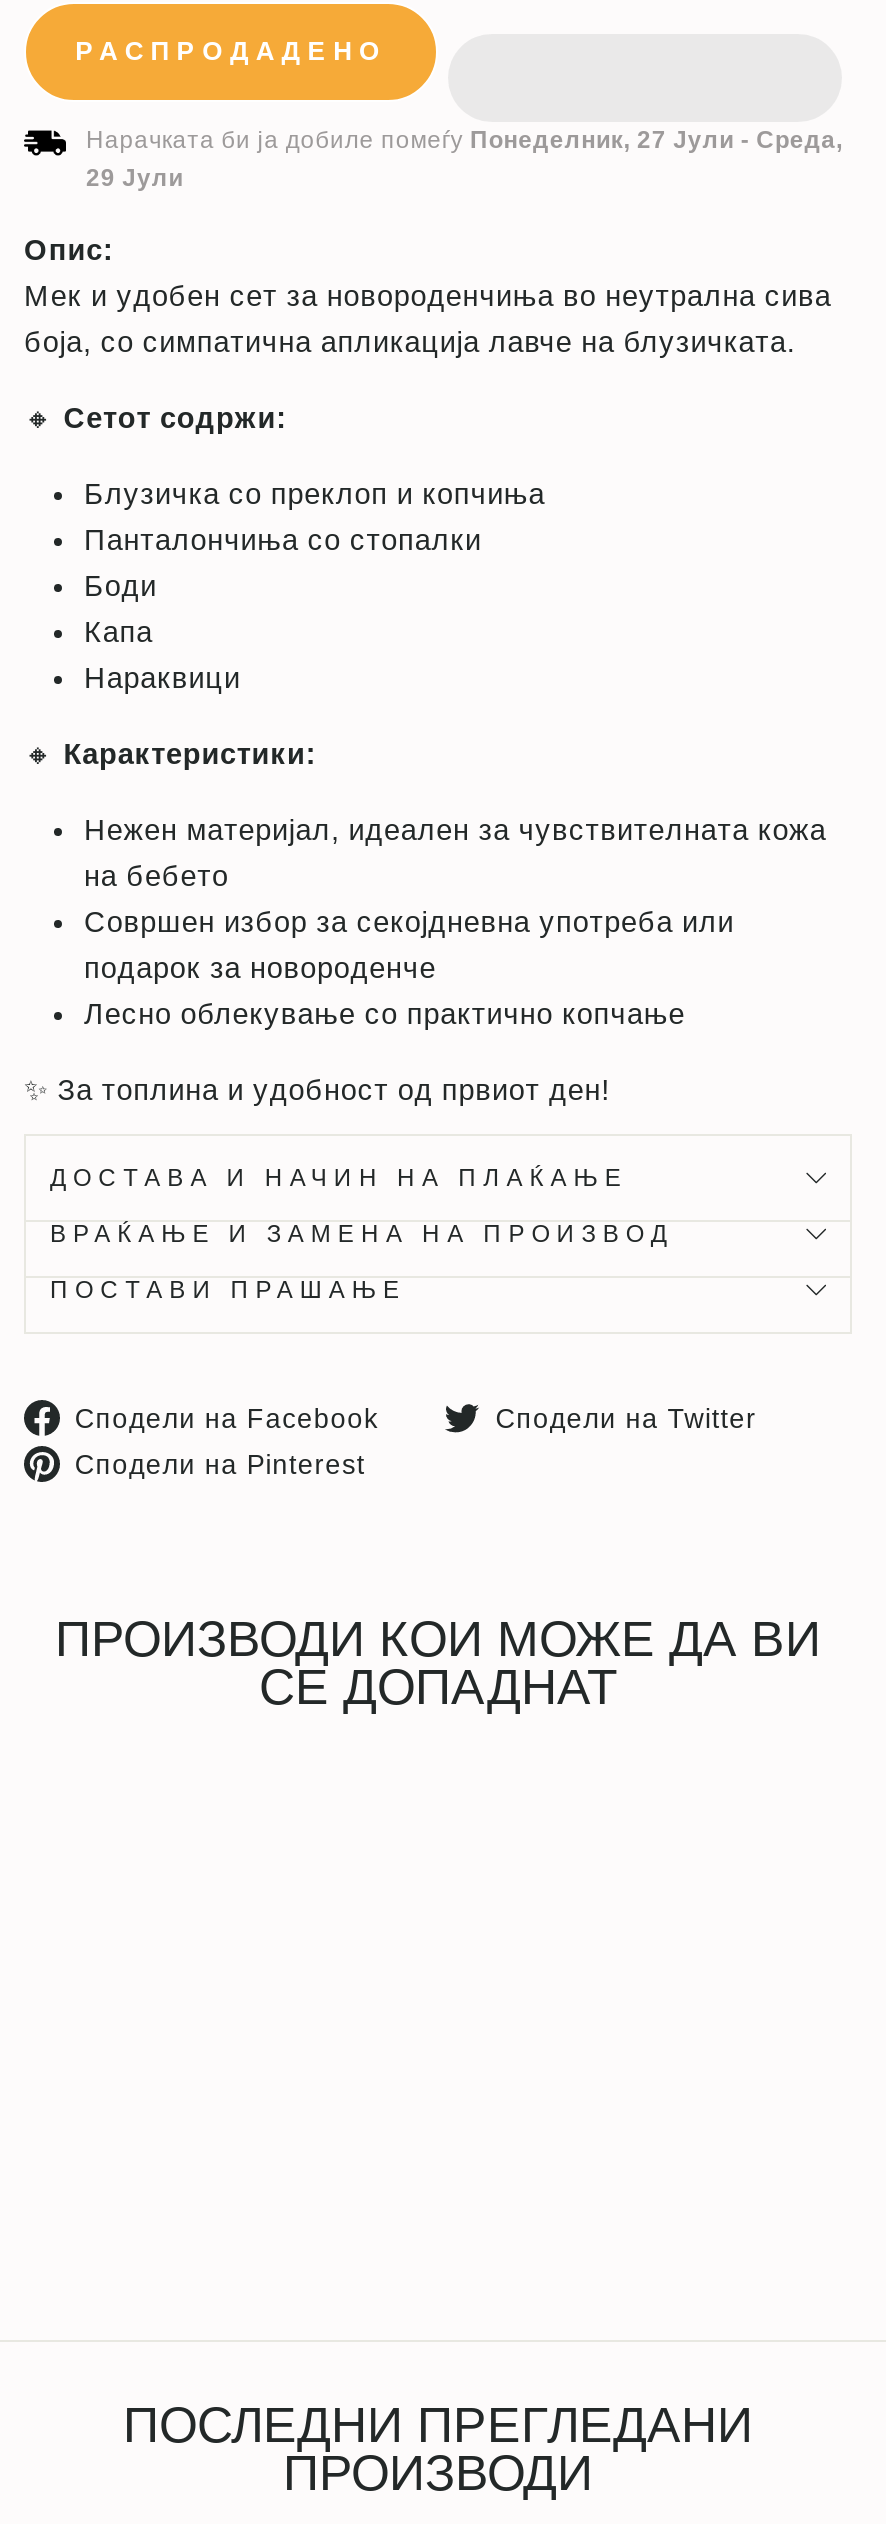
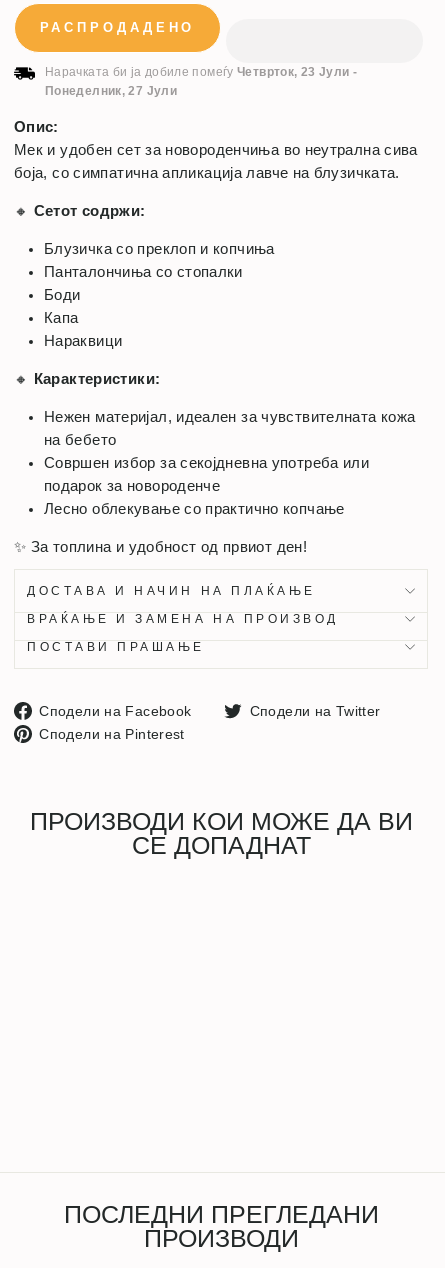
- Нарачката би ја добиле помеѓу Понеделник, 27 Јули - Среда,
- 29 Јули
+ Нарачката би ја добиле помеѓу Четврток, 23 Јули -
+ Понеделник, 27 Јули
